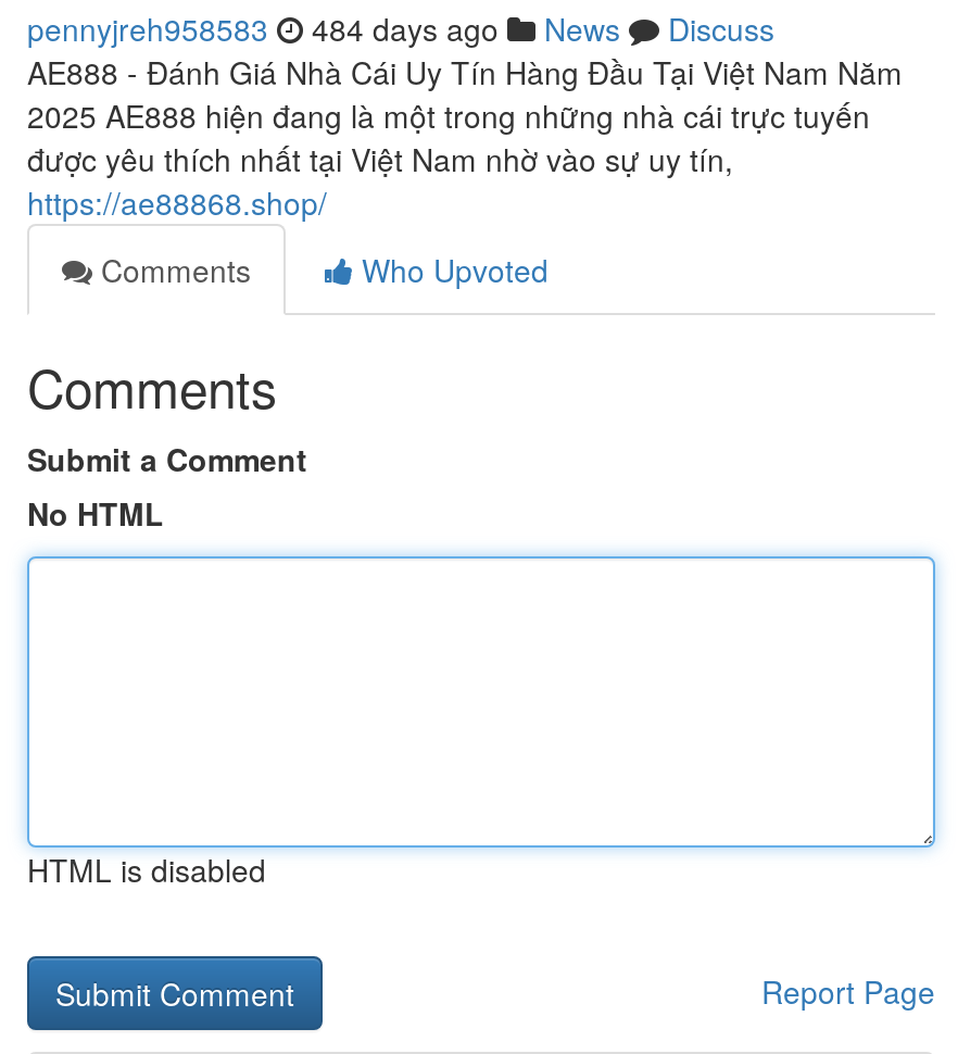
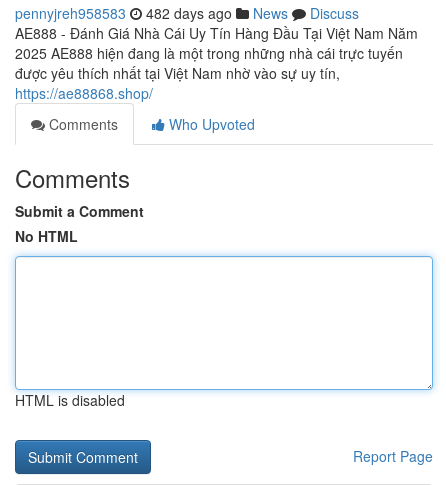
- pennyjreh958583 484 days ago News Discuss
+ pennyjreh958583 482 days ago News Discuss
